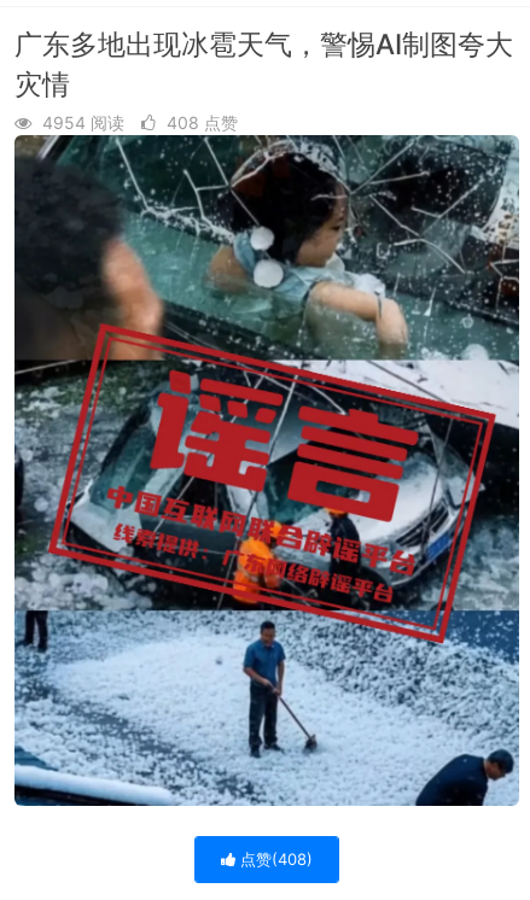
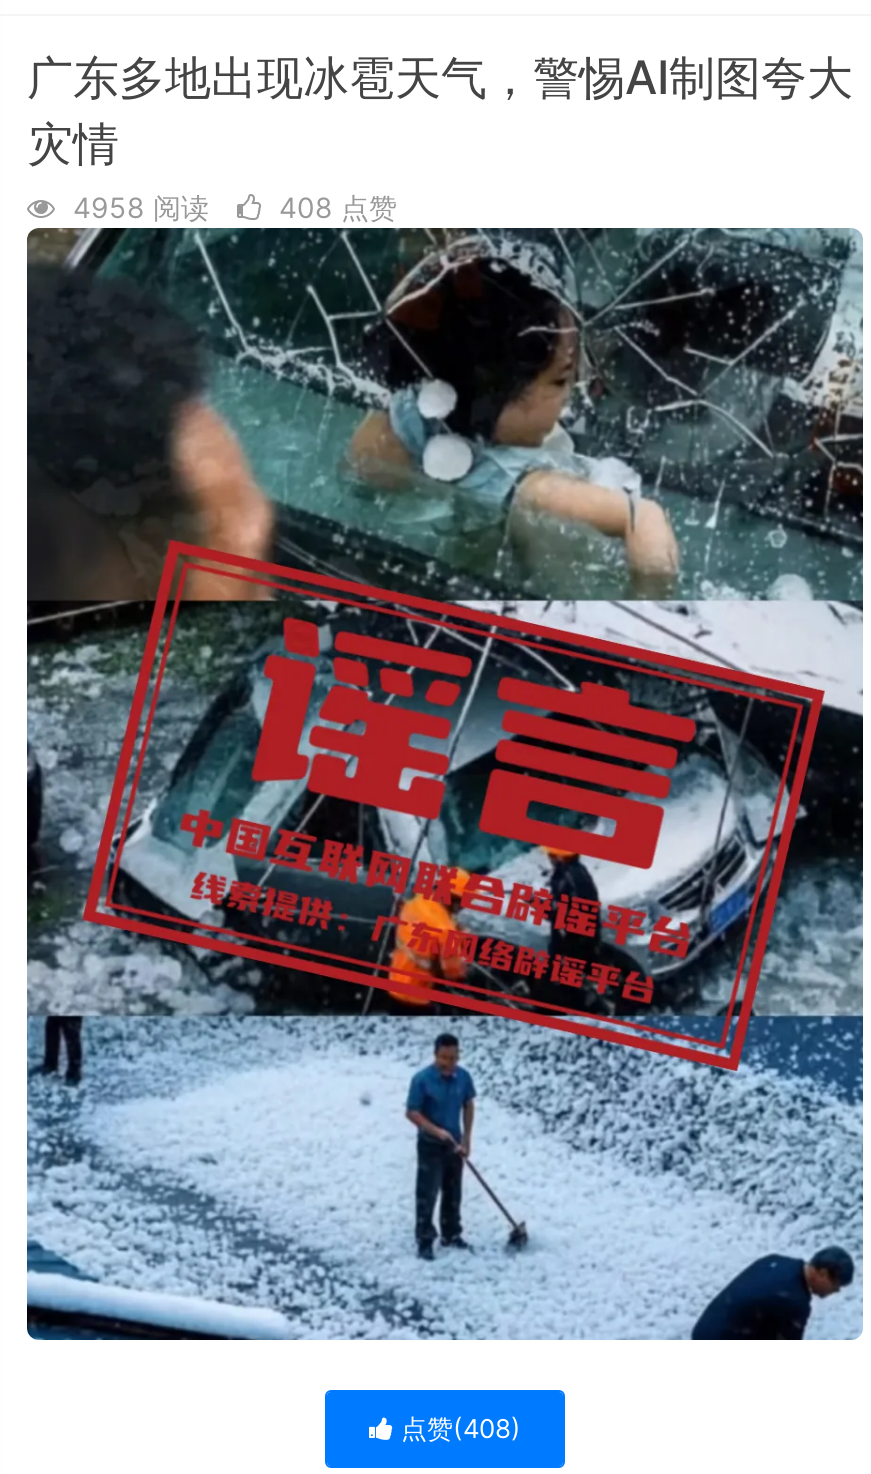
- 4954 阅读 408 点赞
+ 4958 阅读 408 点赞
